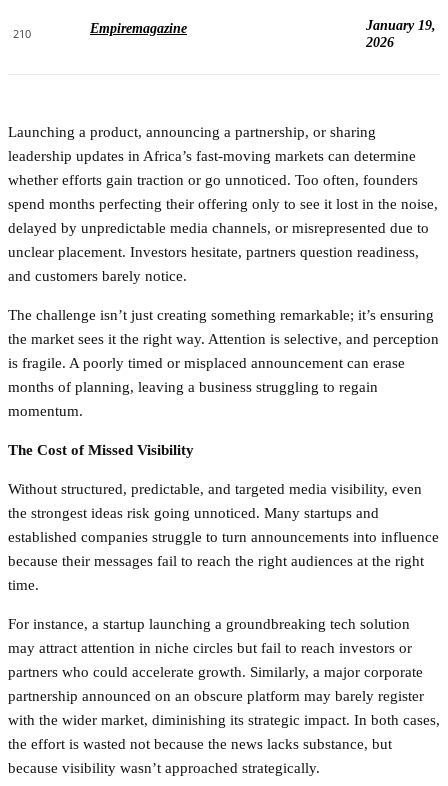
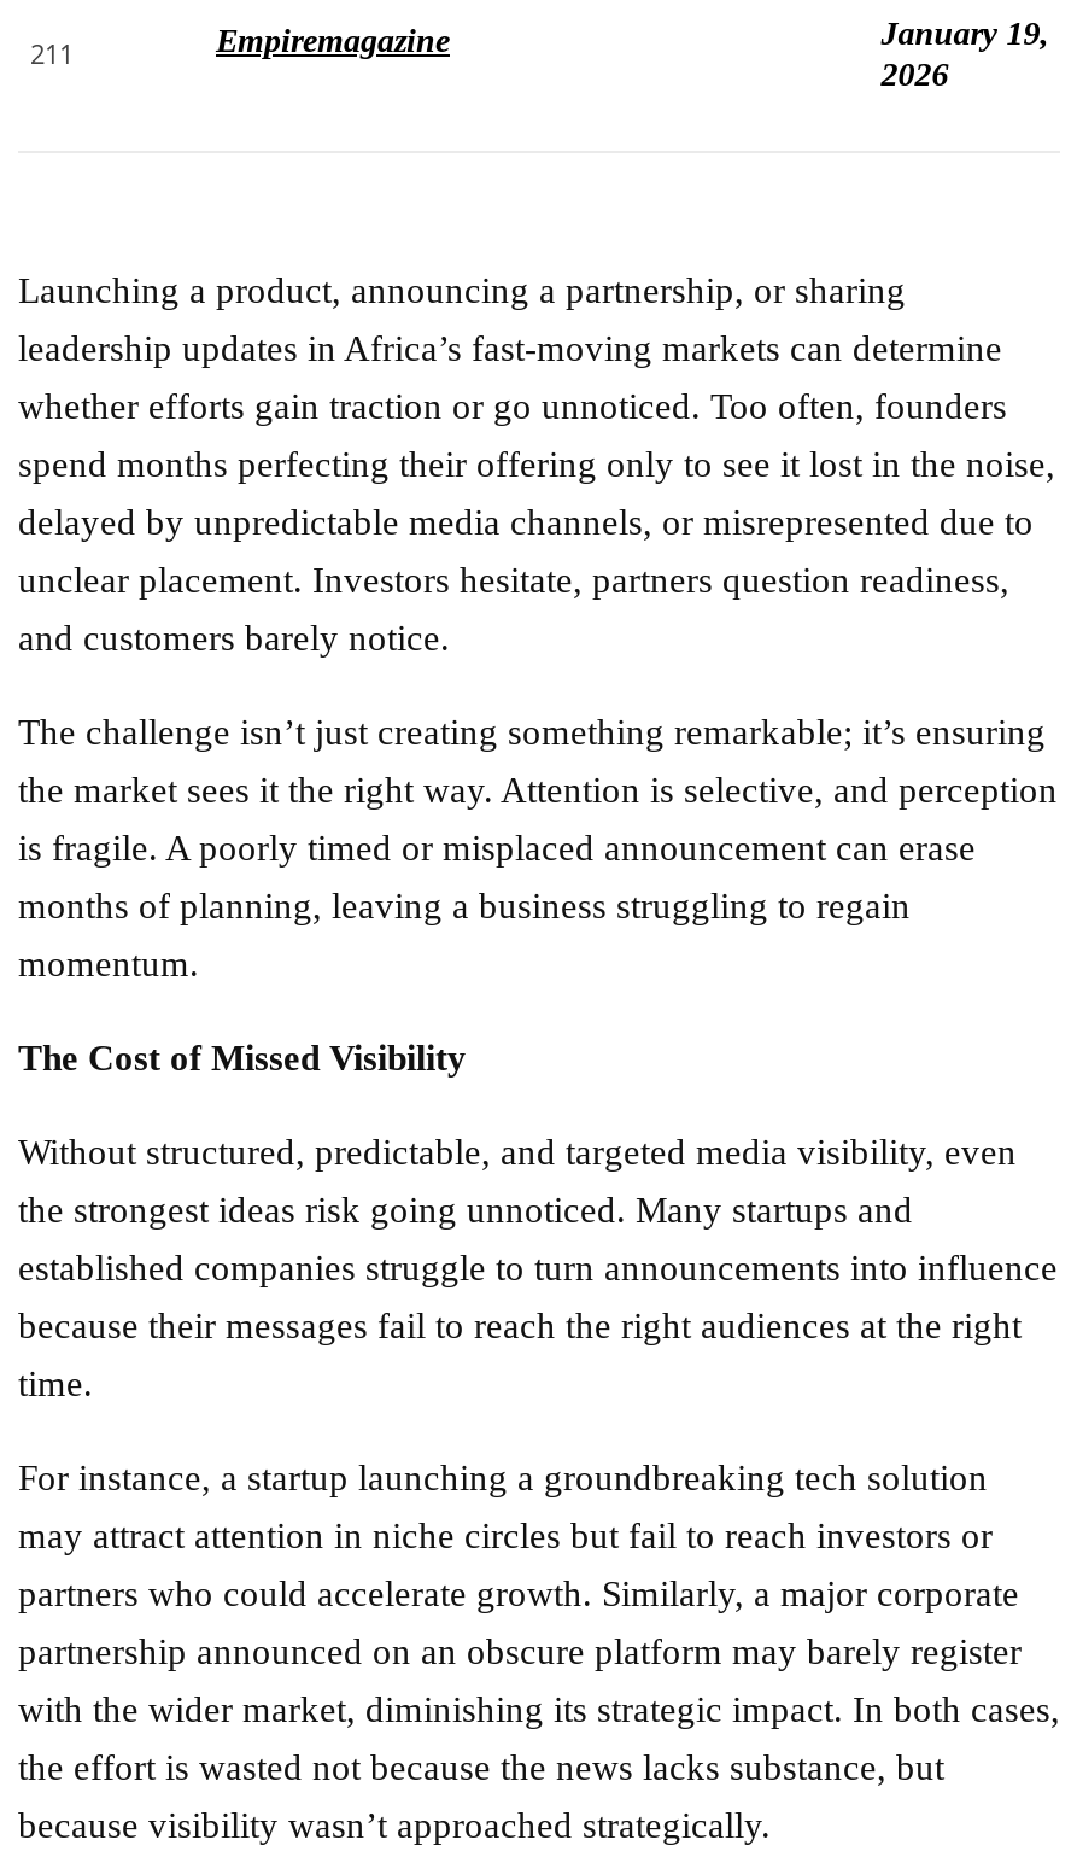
- 210
+ 211
